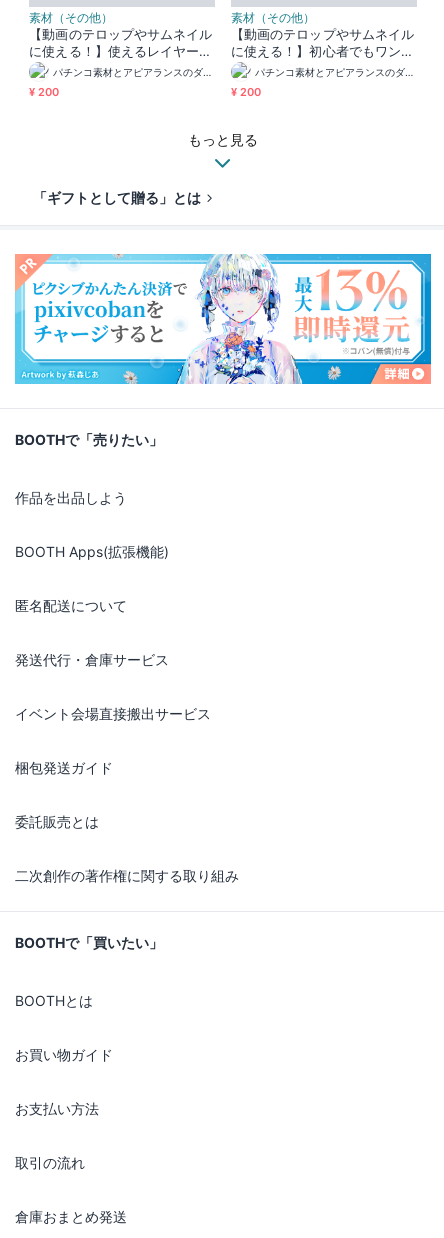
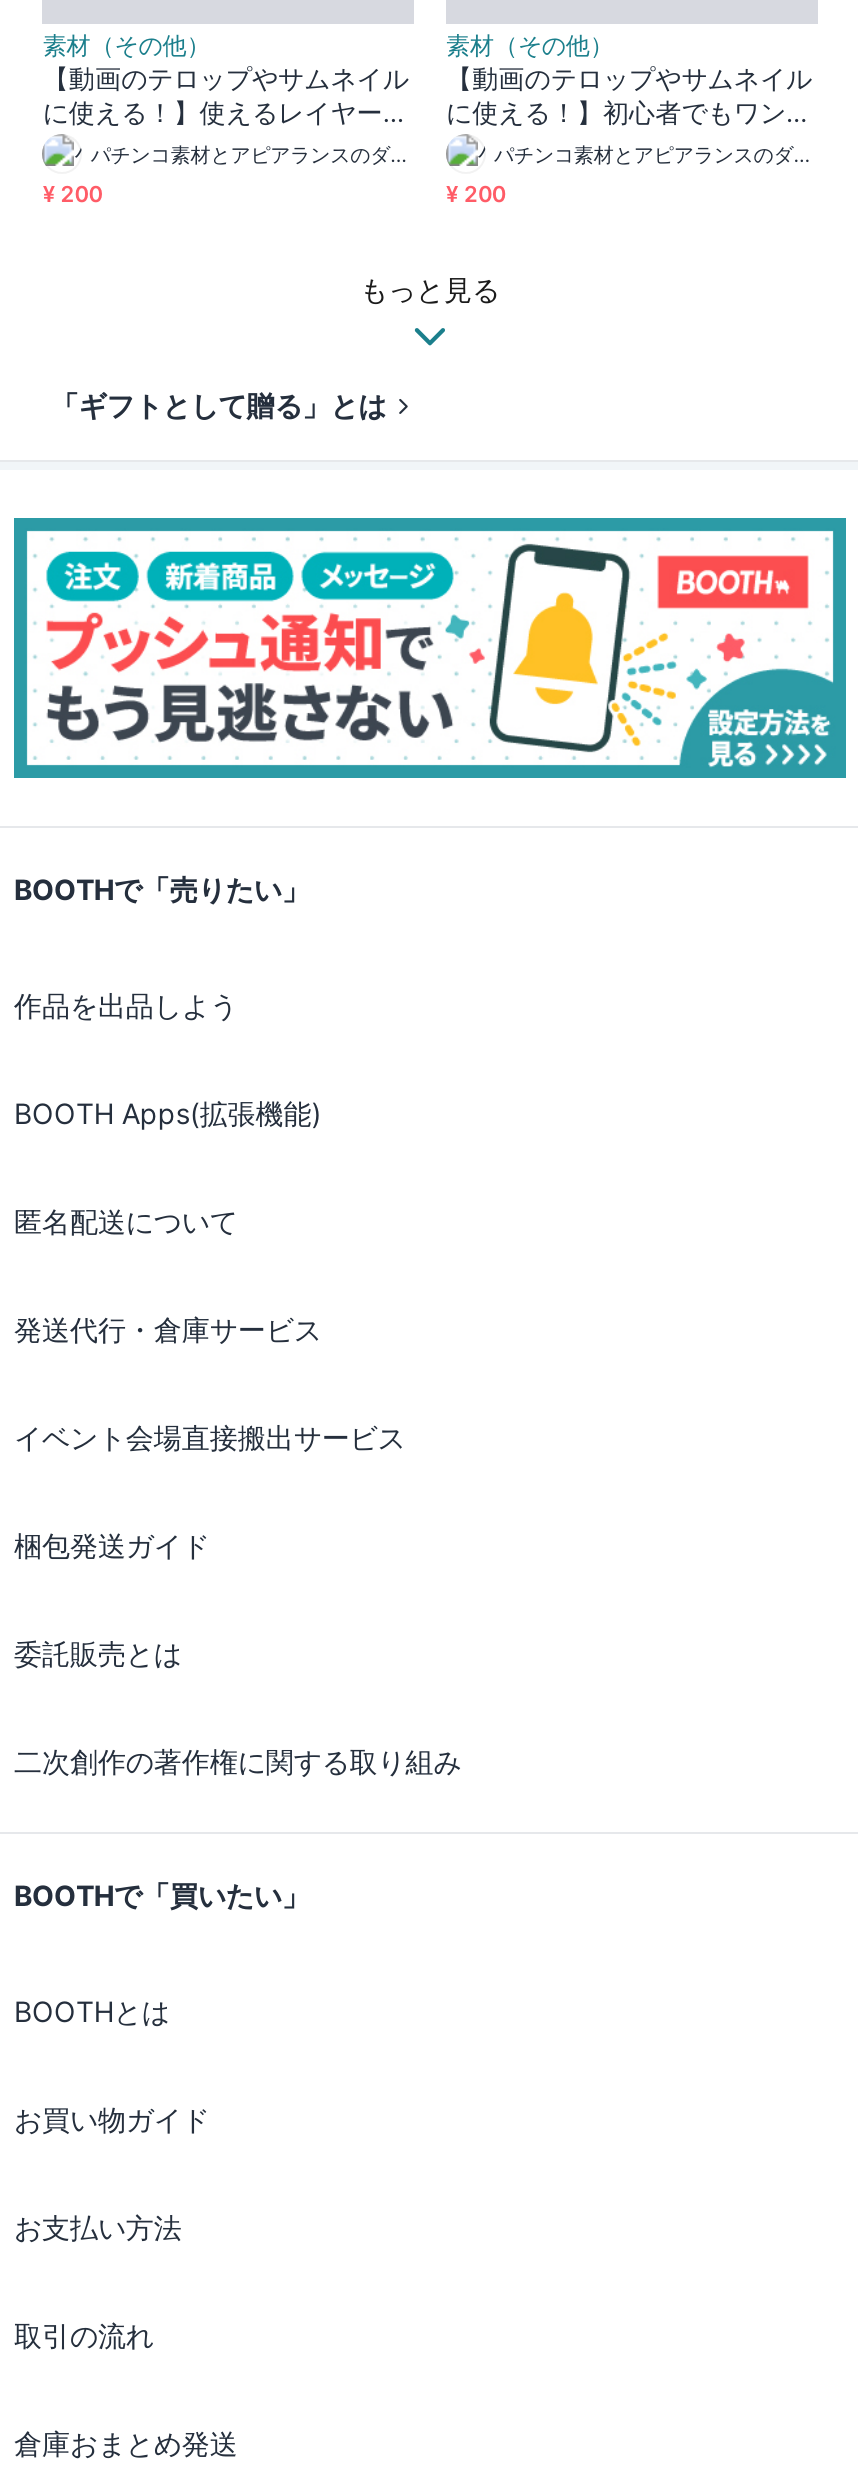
- [image]
+ [image]
